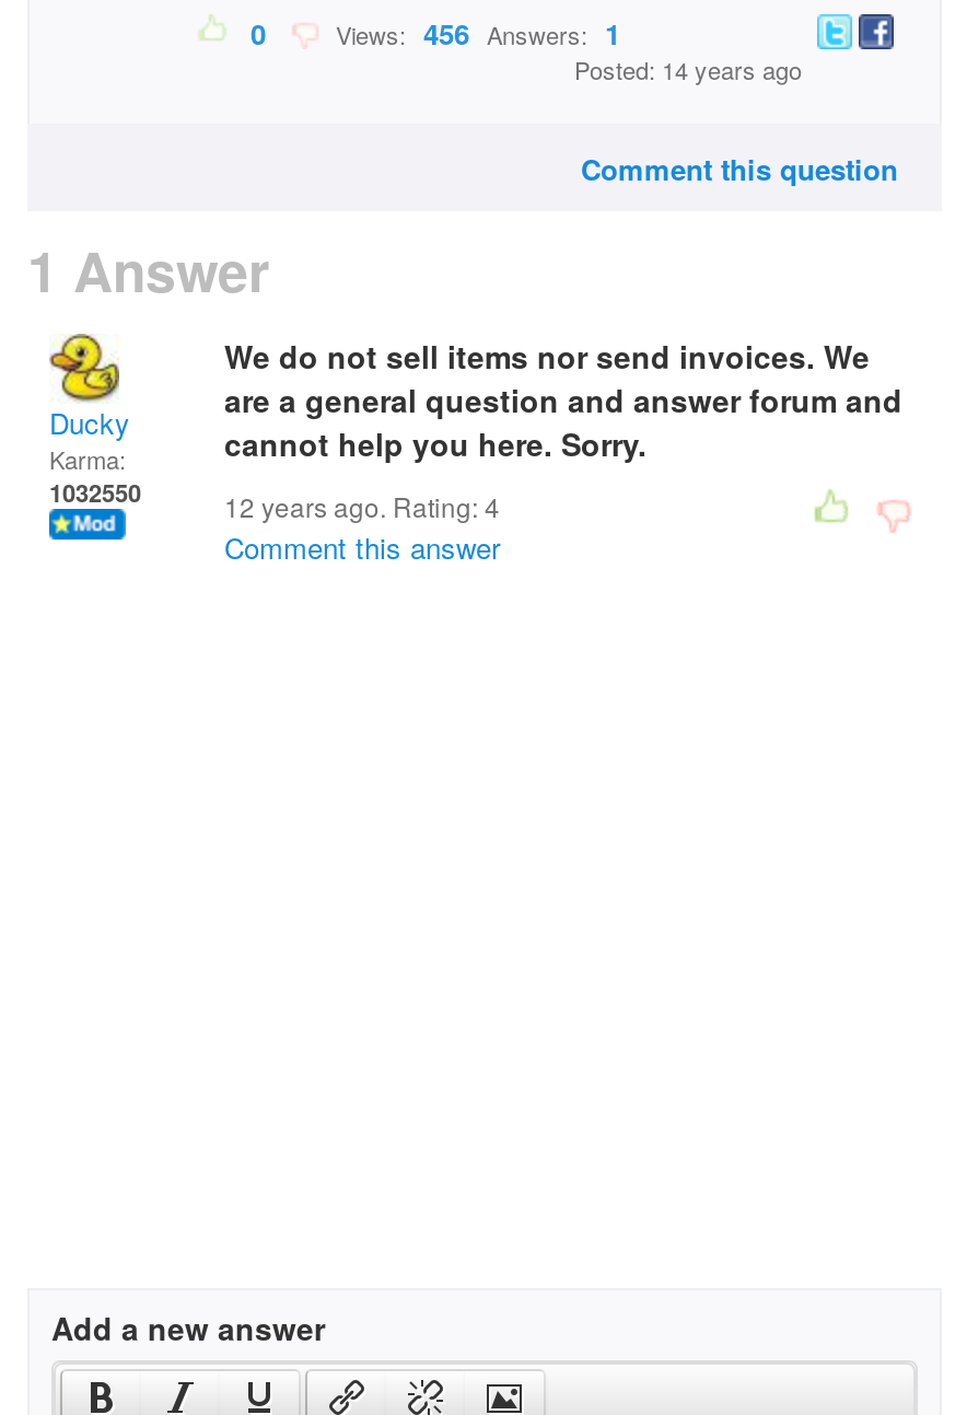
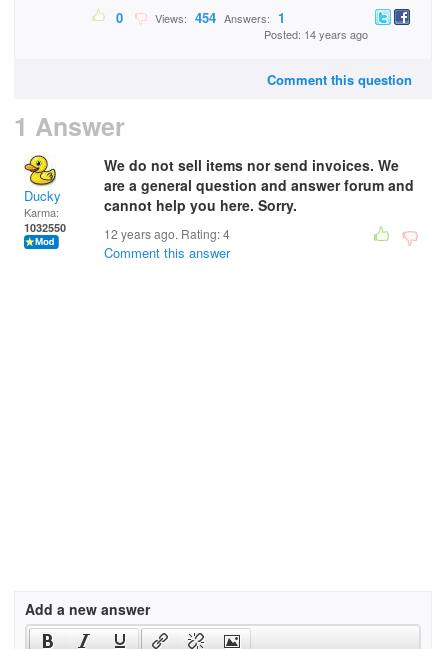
- Views: 456 Answers: 1
+ Views: 454 Answers: 1
